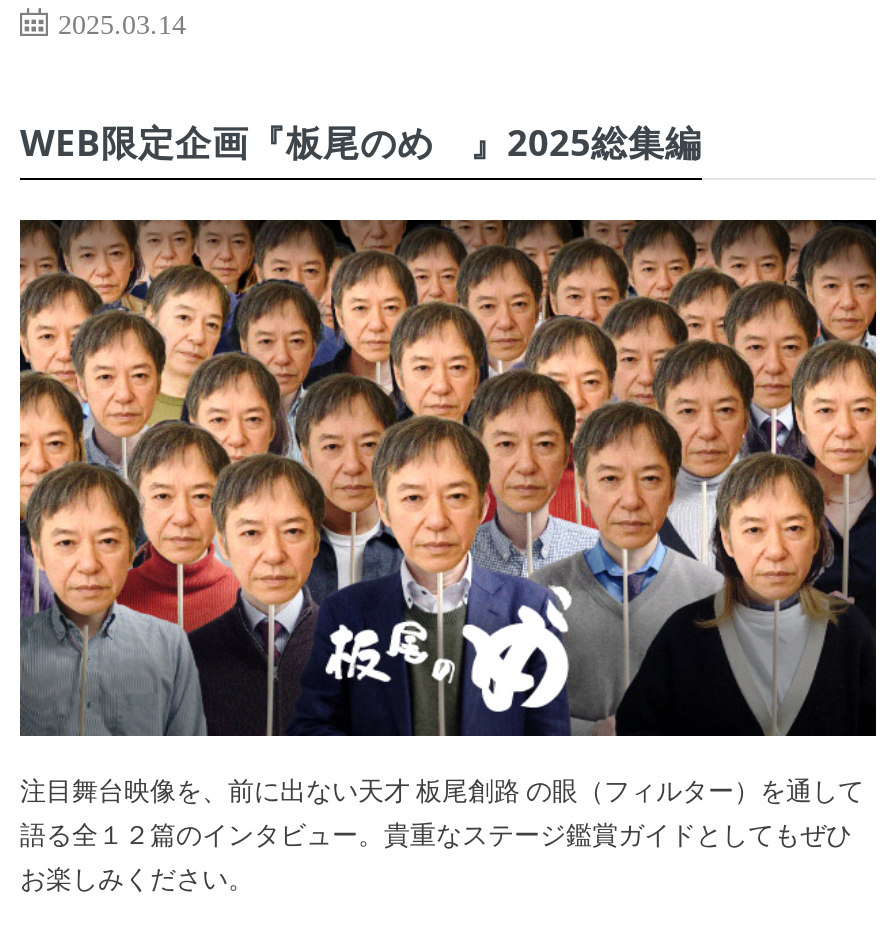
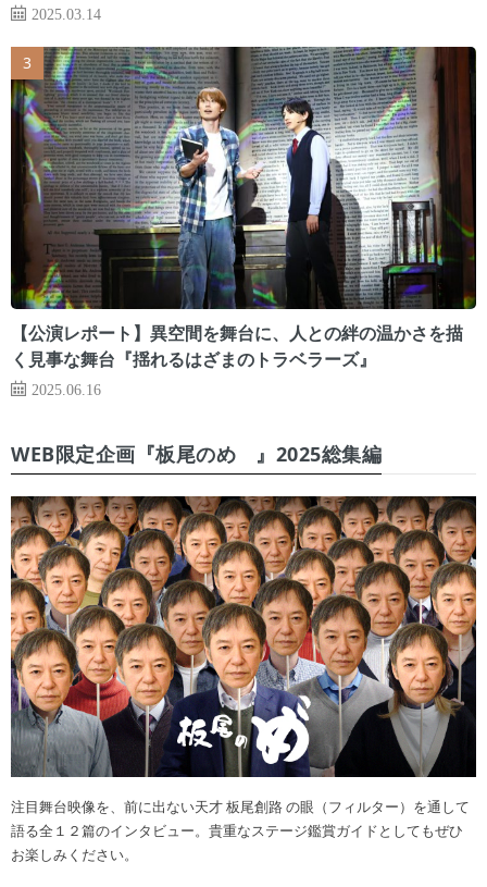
+ [image]
+ 【公演レポート】異空間を舞台に、人との絆の温かさを描
+ く見事な舞台『揺れるはざまのトラベラーズ』
+ 2025.06.16
